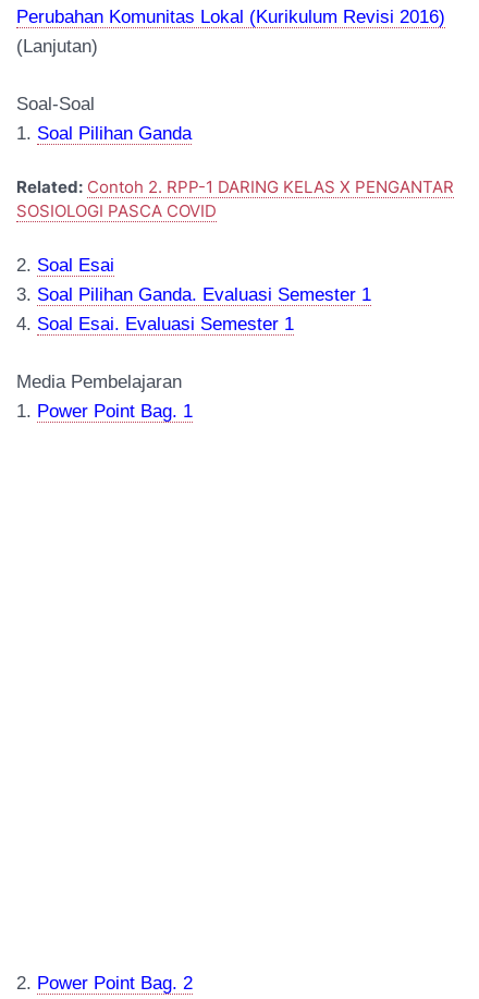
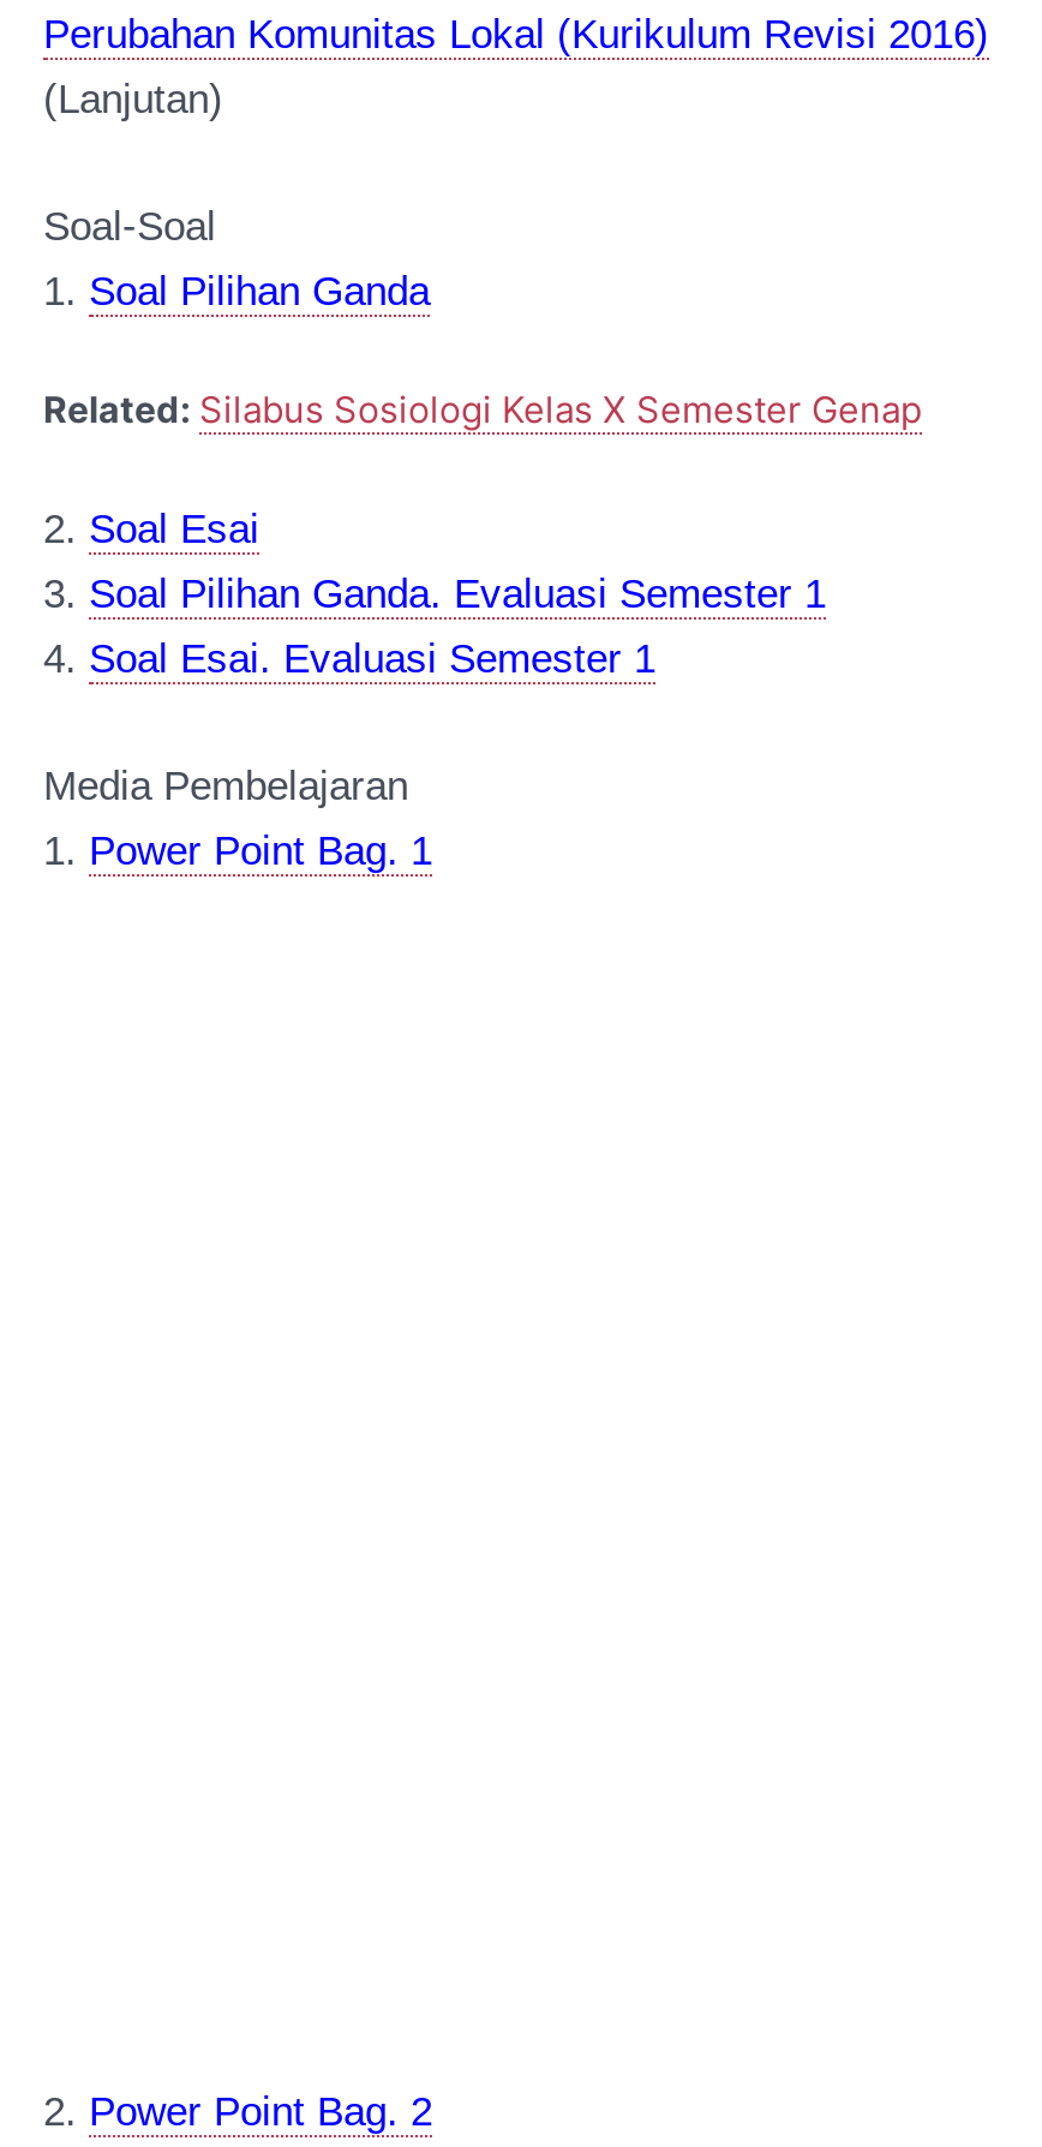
- Related: Contoh 2. RPP-1 DARING KELAS X PENGANTAR
- SOSIOLOGI PASCA COVID
+ Related: Silabus Sosiologi Kelas X Semester Genap
